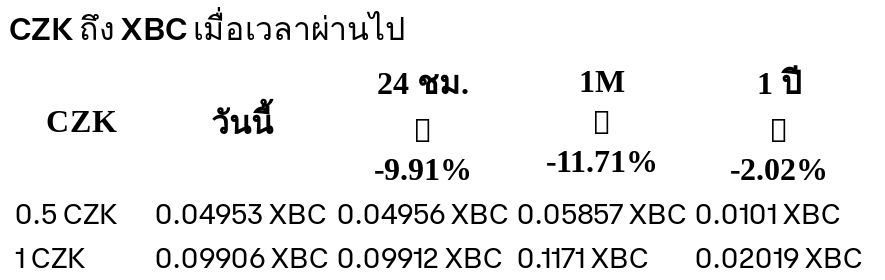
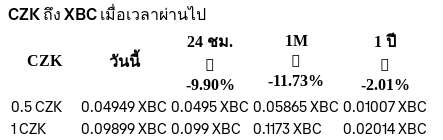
- -9.91%
+ -9.90%

- -11.71%
+ -11.73%

- -2.02%
+ -2.01%

- 0.04953 XBC 0.04956 XBC 0.05857 XBC 0.0101 XBC
+ 0.04949 XBC 0.0495 XBC 0.05865 XBC 0.01007 XBC

- 0.09906 XBC 0.09912 XBC 0.1171 XBC
- 0.02019 XBC
+ 0.09899 XBC 0.099 XBC
+ 0.1173 XBC
+ 0.02014 XBC
